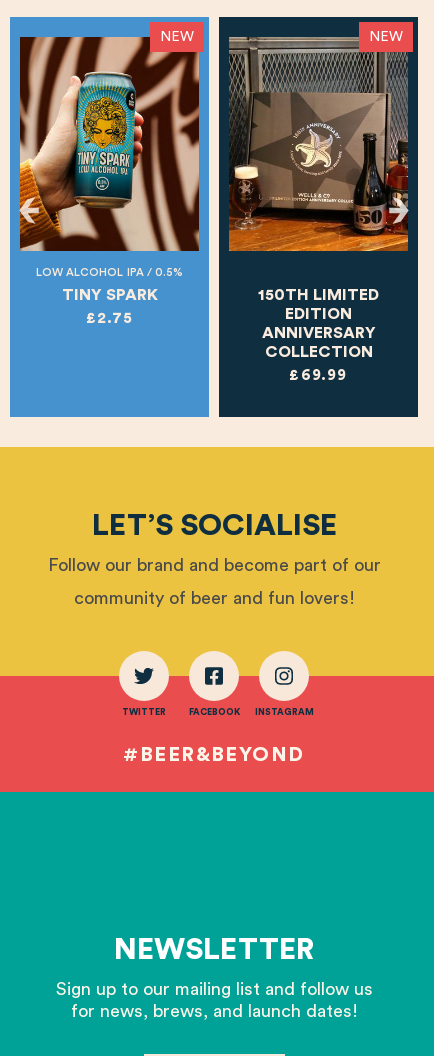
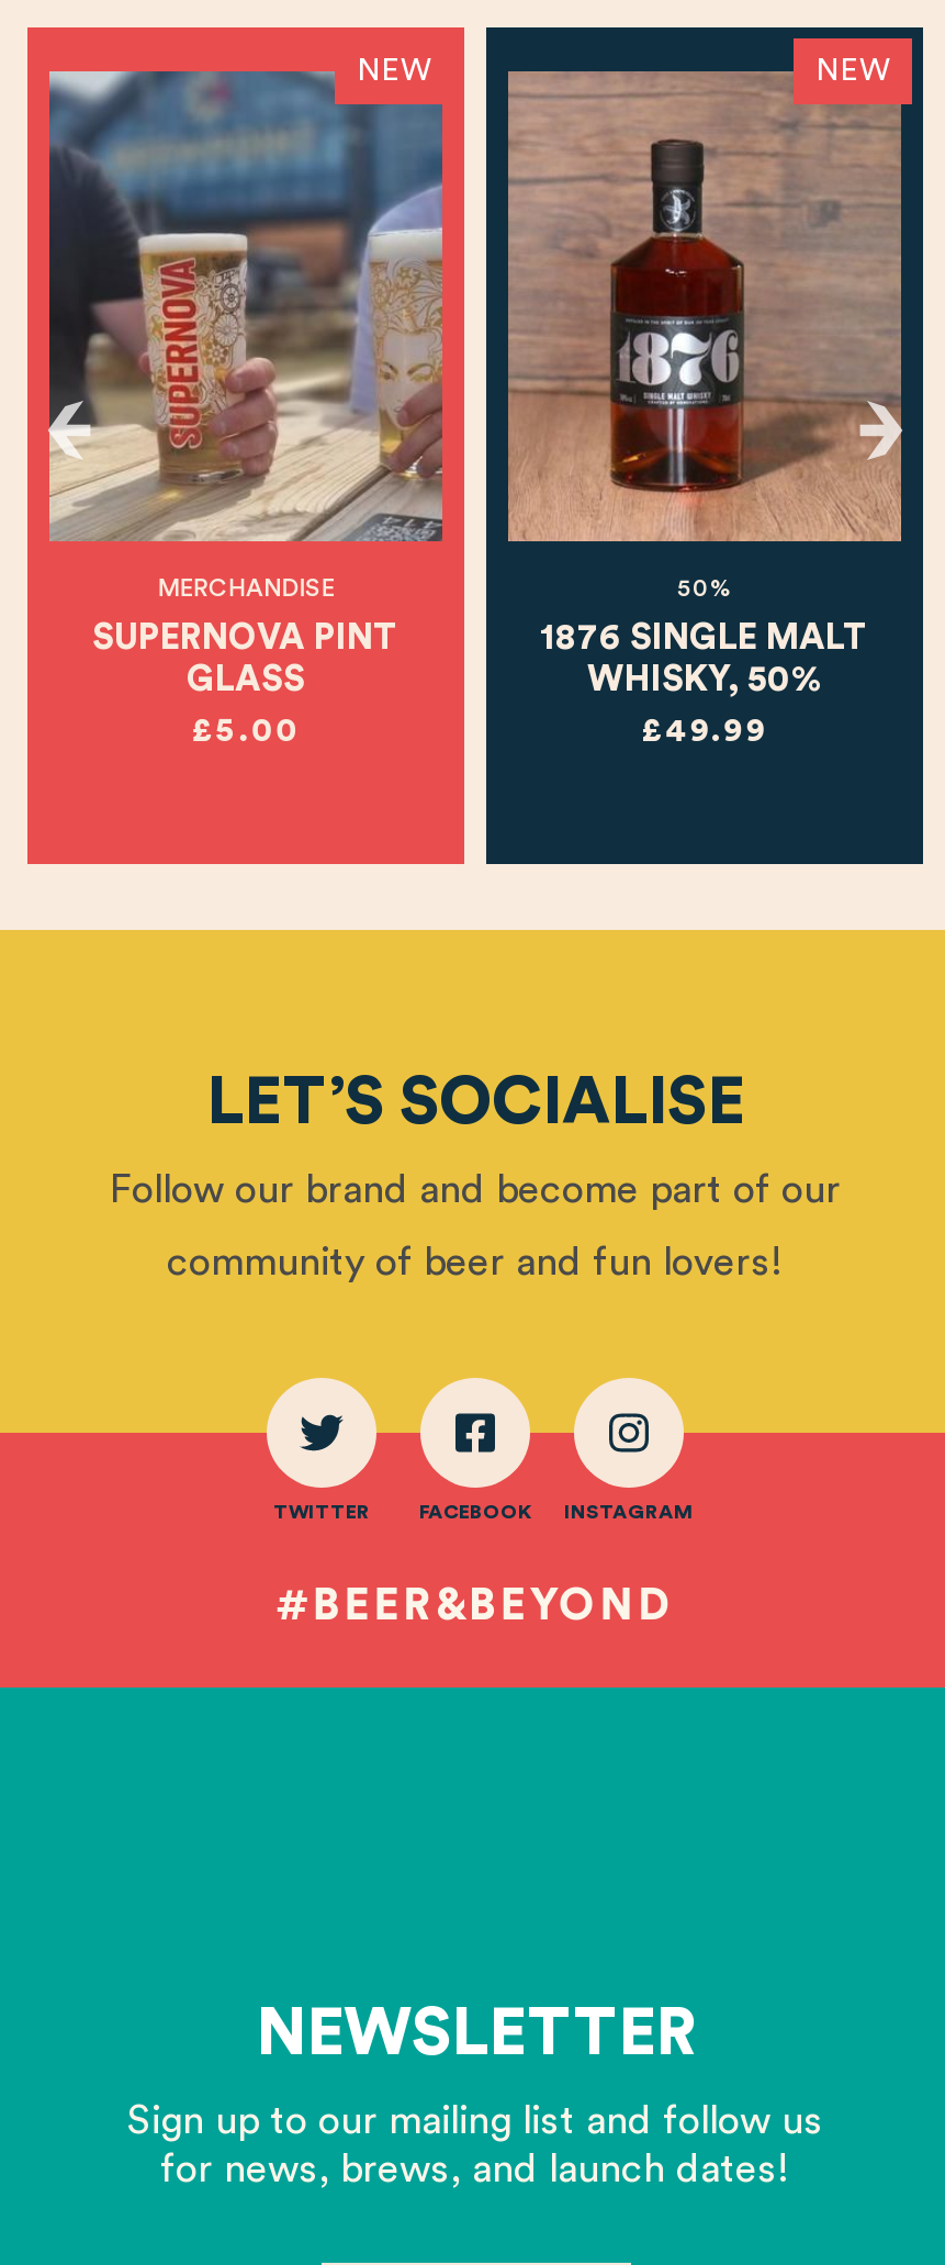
- [image]
- LOW ALCOHOL IPA / 0.5%
+ [image]
+ MERCHANDISE

- [image]
- 150TH LIMITED
- EDITION
- ANNIVERSARY
- COLLECTION
- £69.99
+ [image]
+ 50%
+ 1876 SINGLE MALT
+ WHISKY, 50%
+ £49.99

- TINY SPARK
+ SUPERNOVA PINT
+ GLASS

- £2.75
+ £5.00
